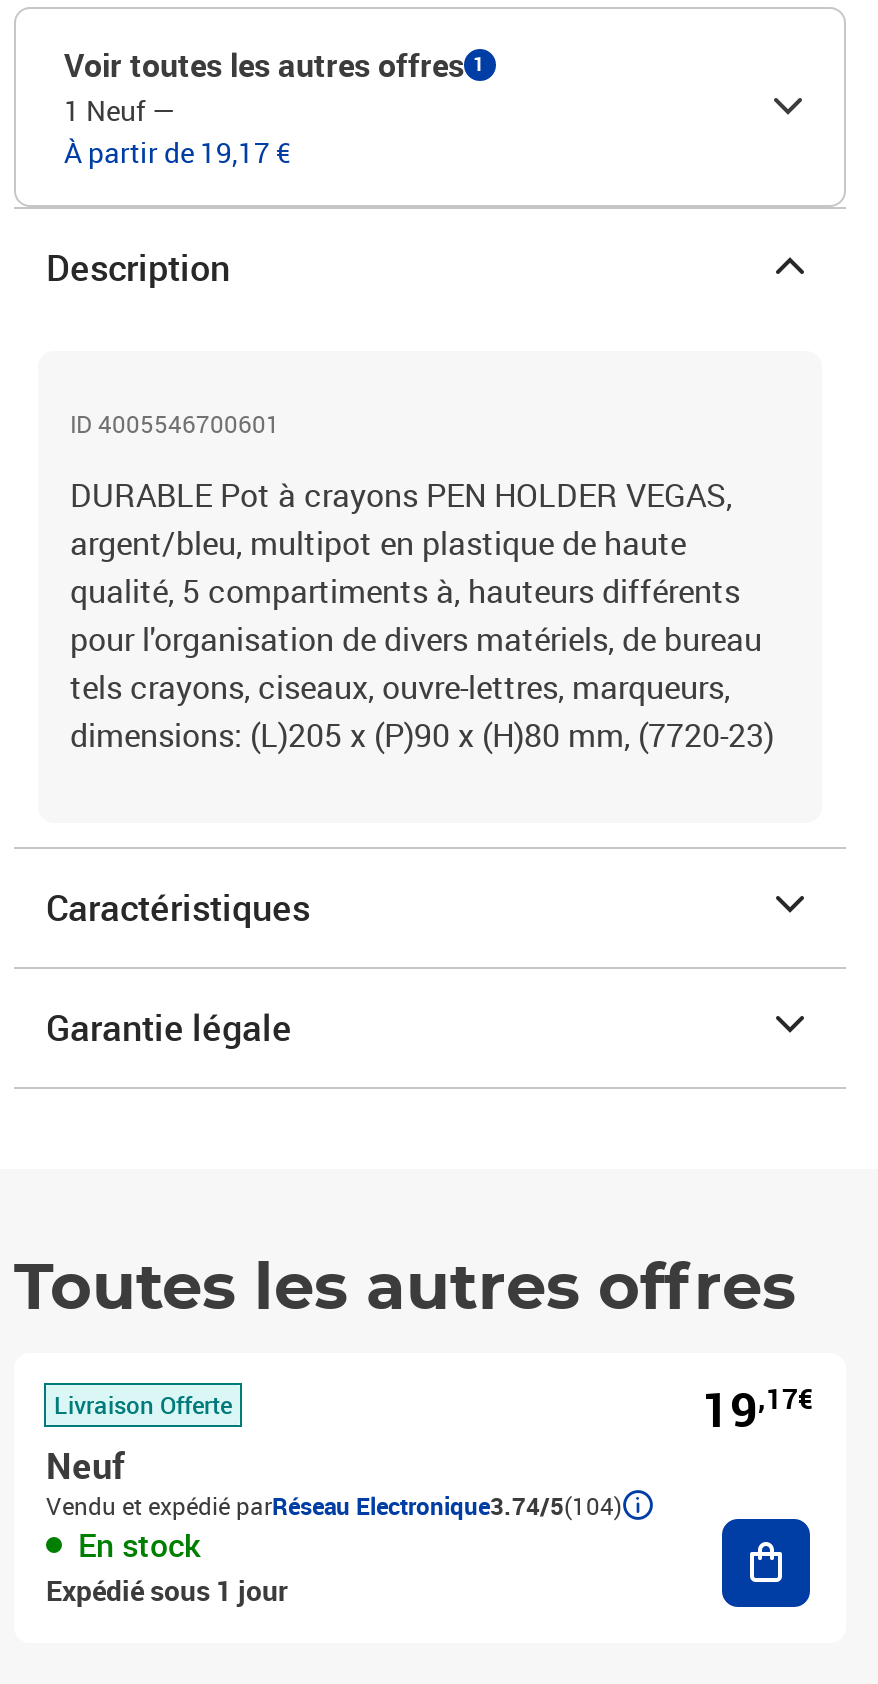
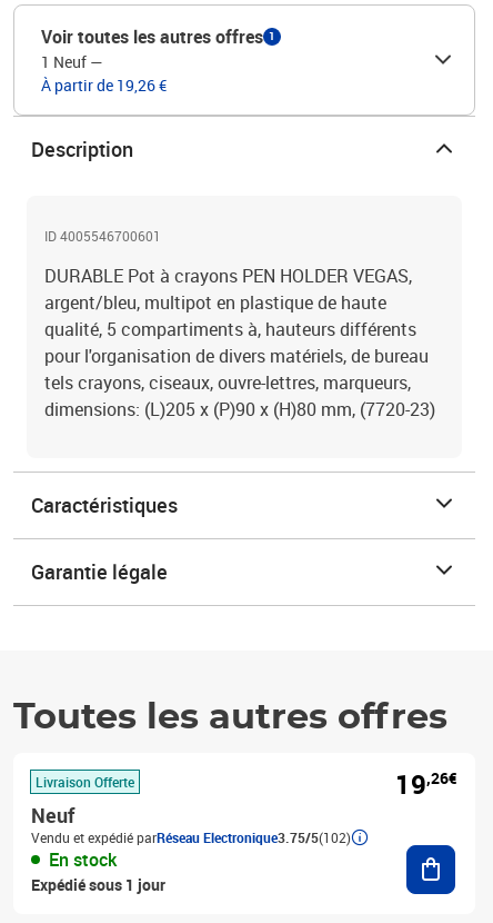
- À partir de 19,17 €
+ À partir de 19,26 €

- 19,17€
+ 19,26€

- Vendu et expédié parRéseau Electronique3.74/5(104)
+ Vendu et expédié parRéseau Electronique3.75/5(102)
